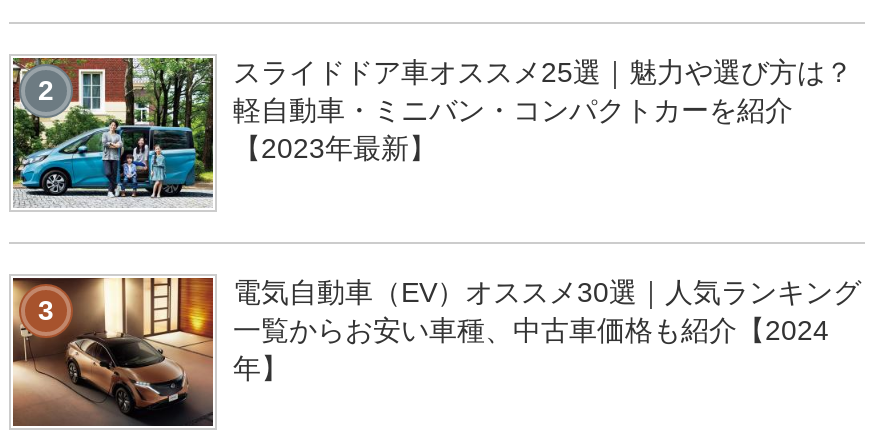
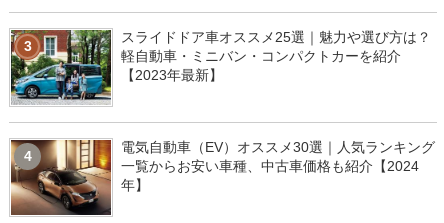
- 2
+ 3

- 3
+ 4
